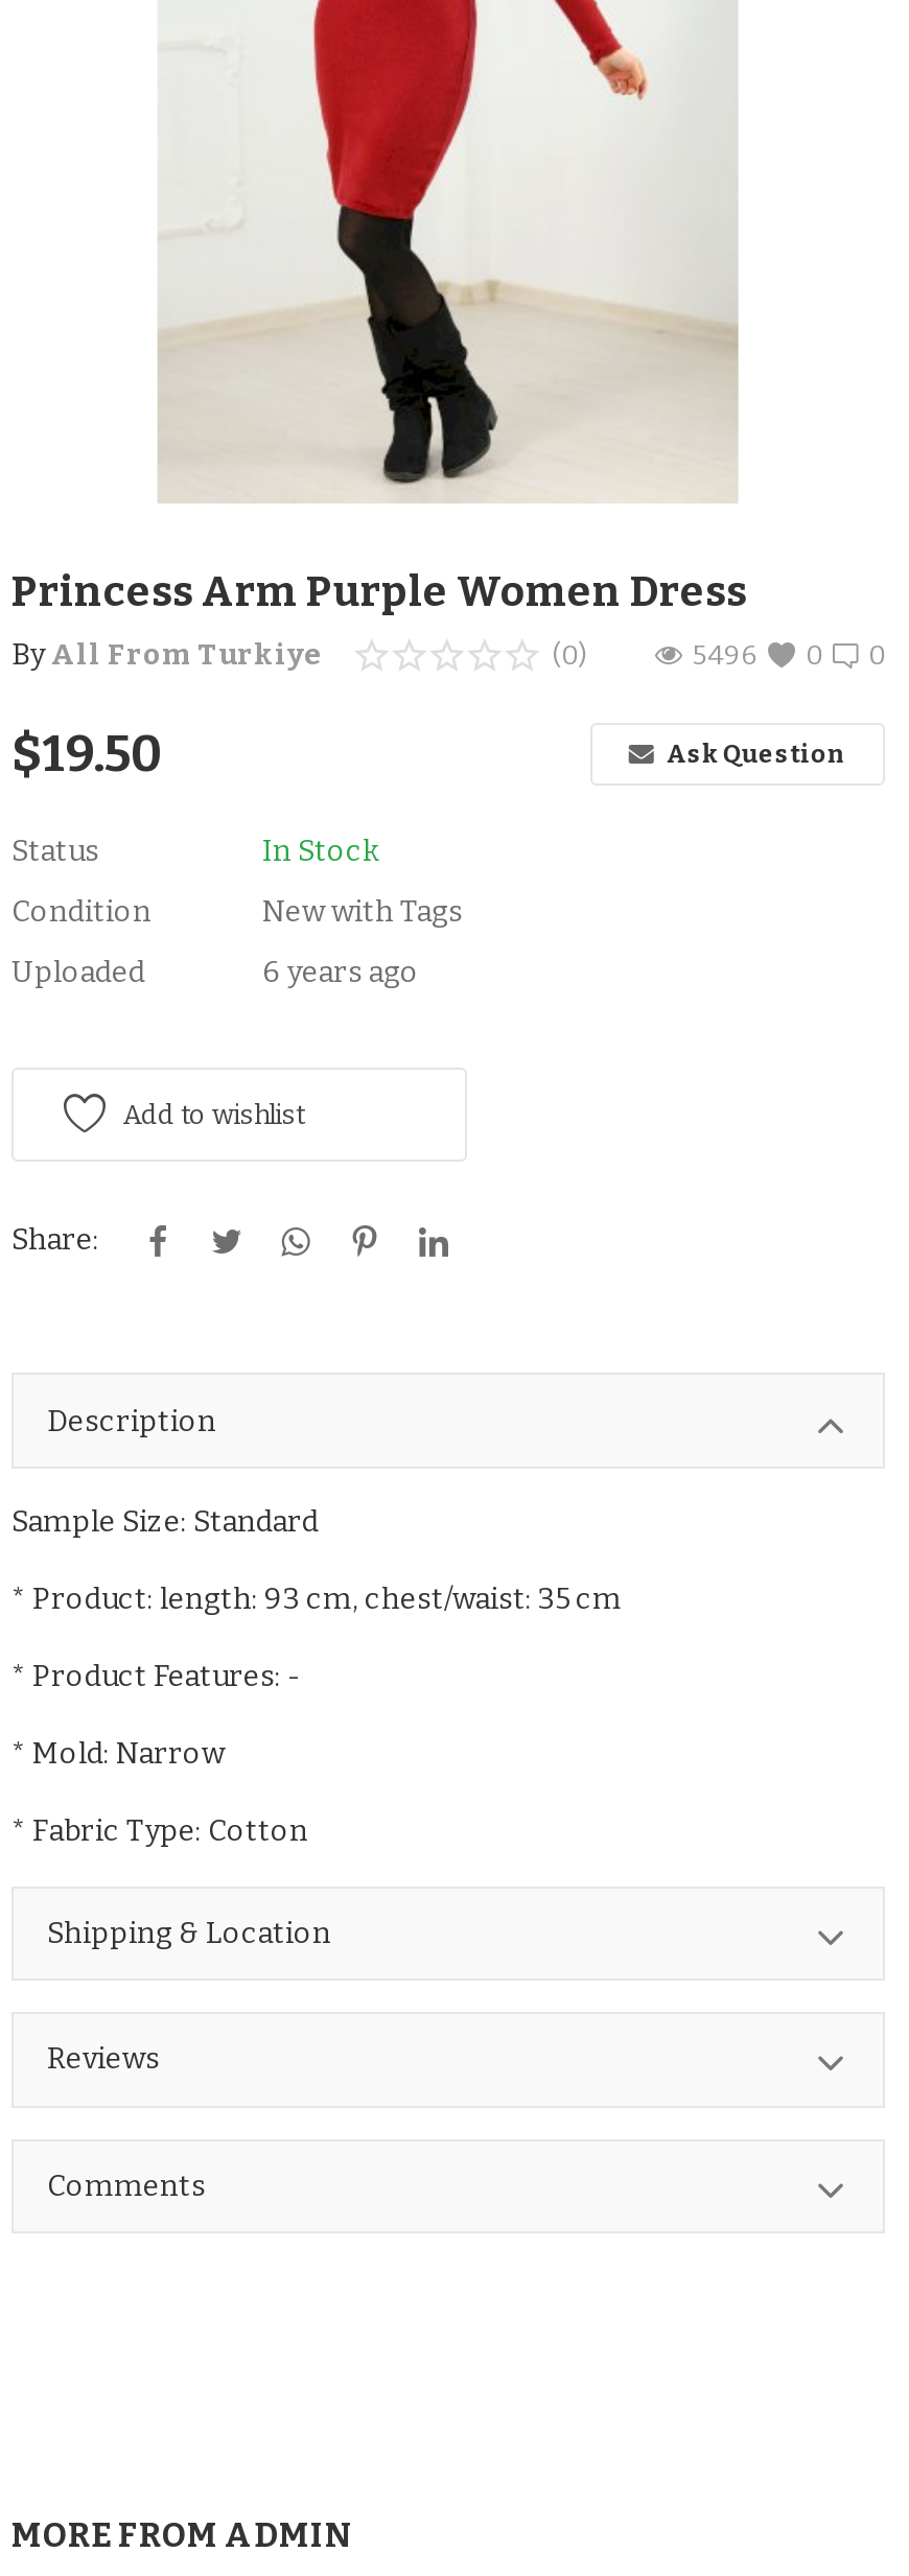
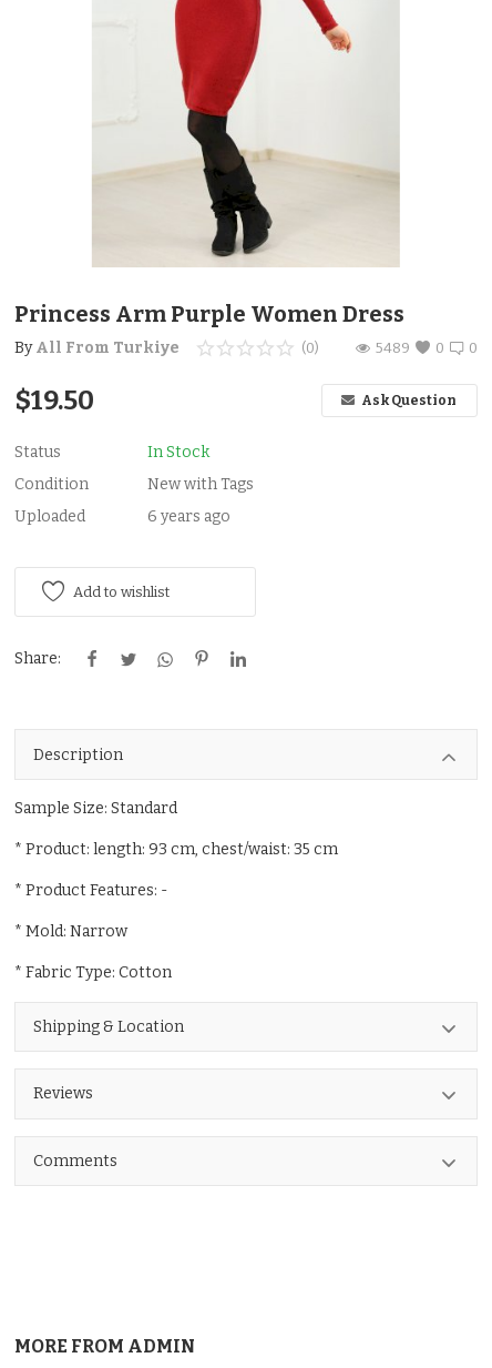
- 5496 0 0
+ 5489 0 0
